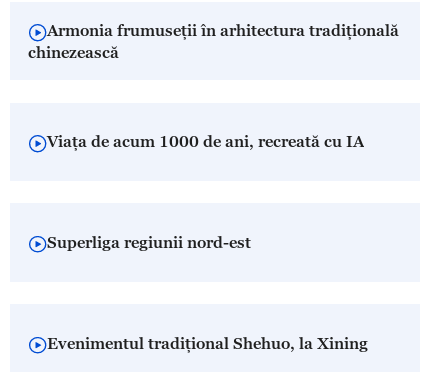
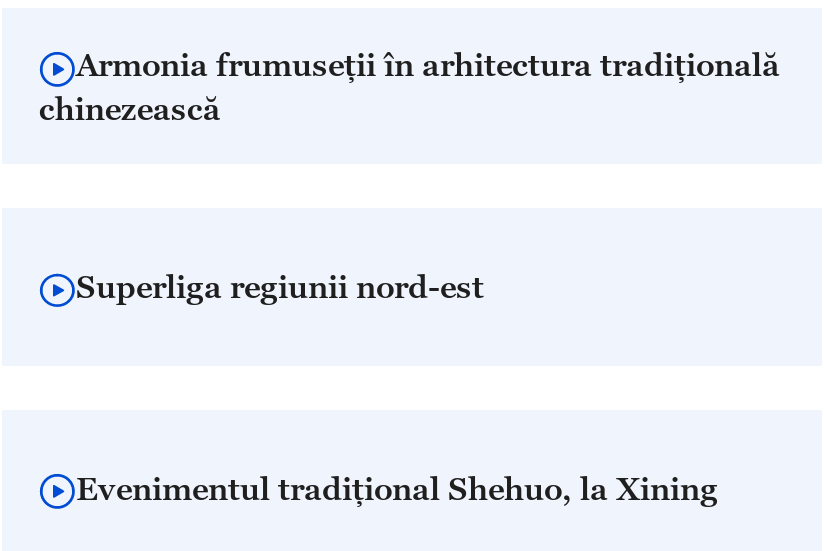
- Viața de acum 1000 de ani, recreată cu IA
